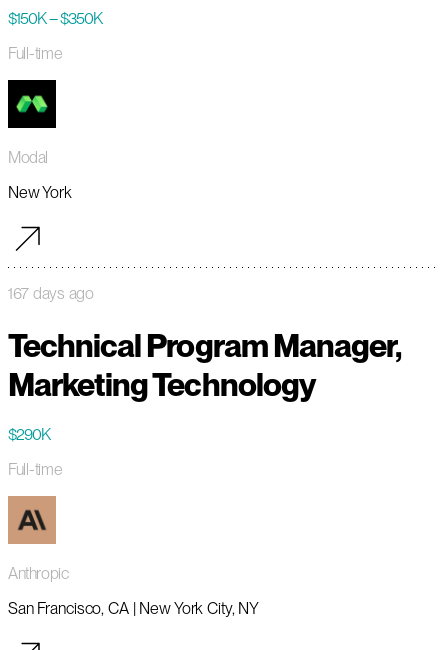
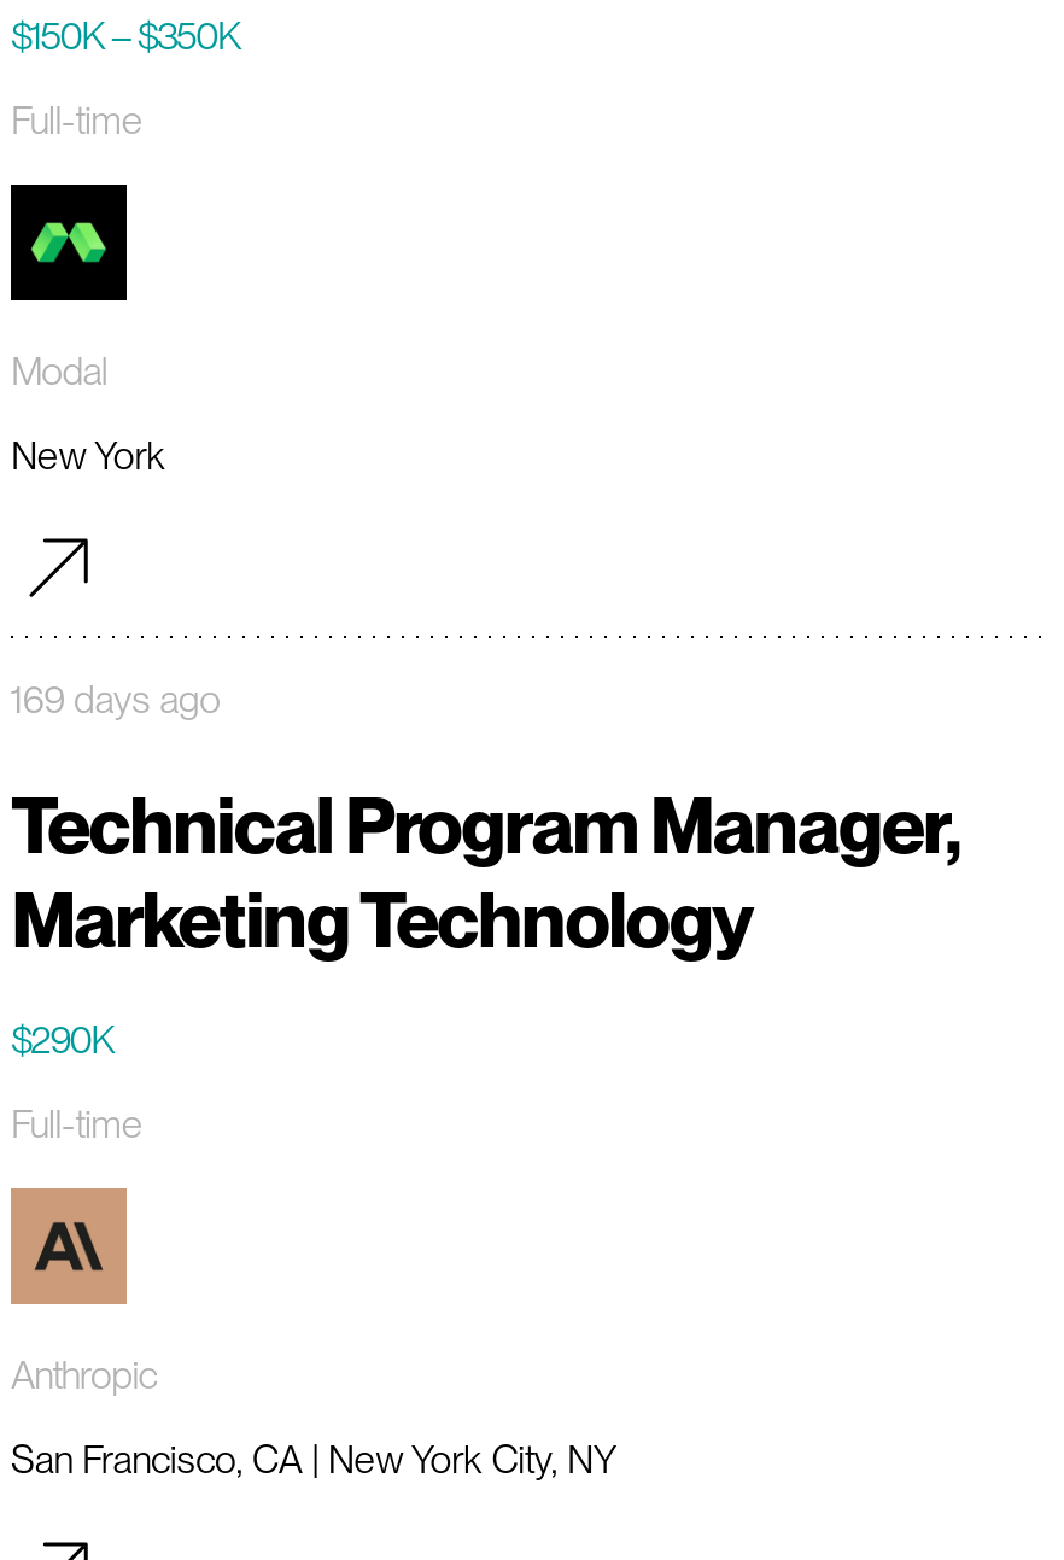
- 167 days ago
+ 169 days ago
